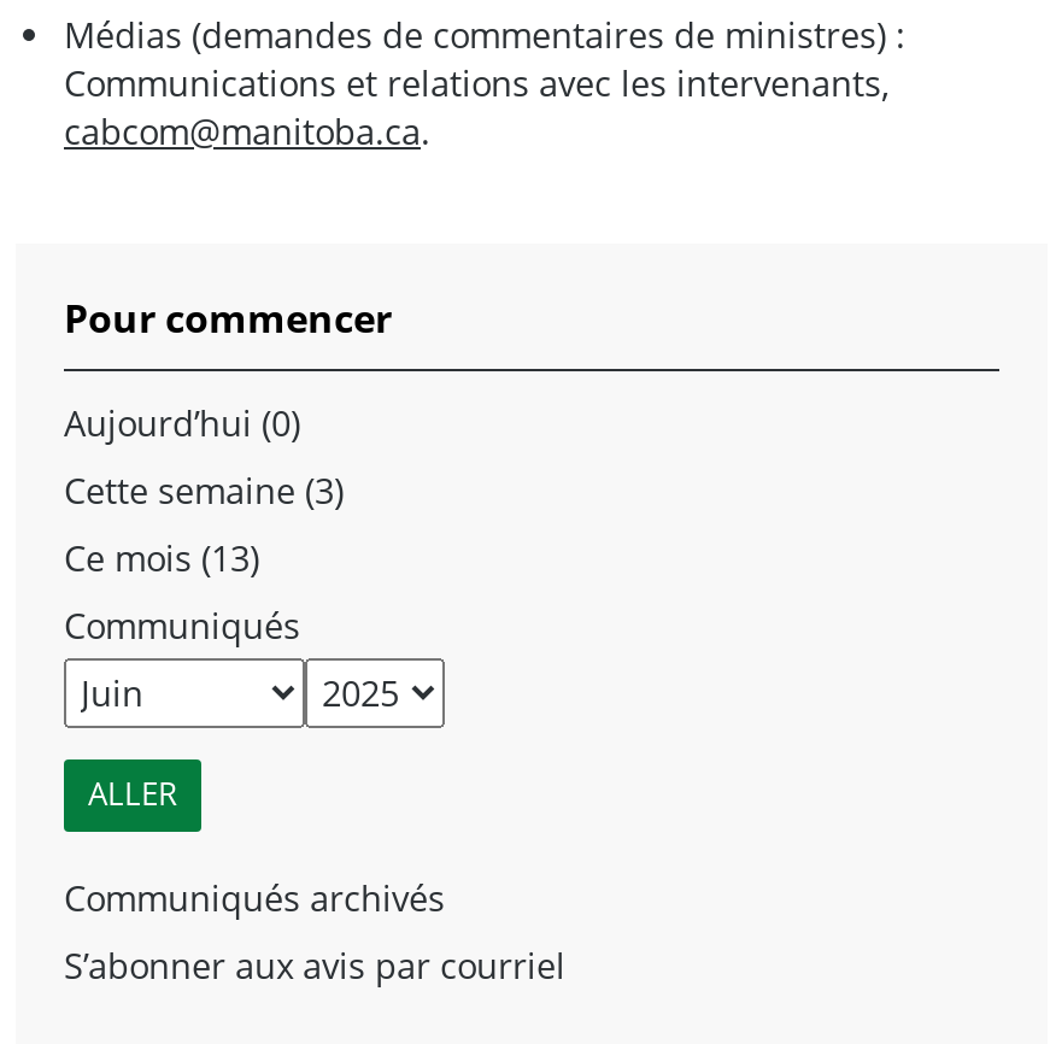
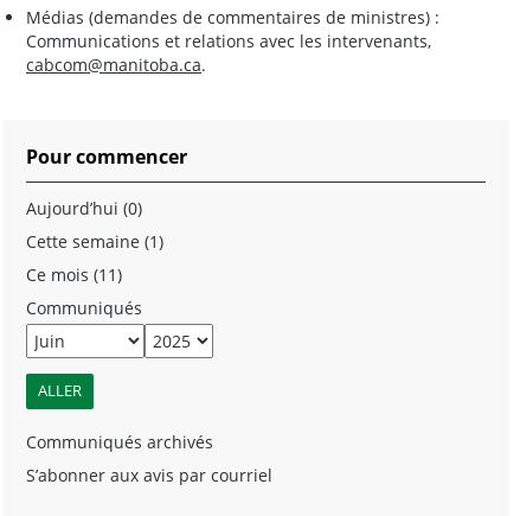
- Cette semaine (3)
+ Cette semaine (1)

- Ce mois (13)
+ Ce mois (11)
